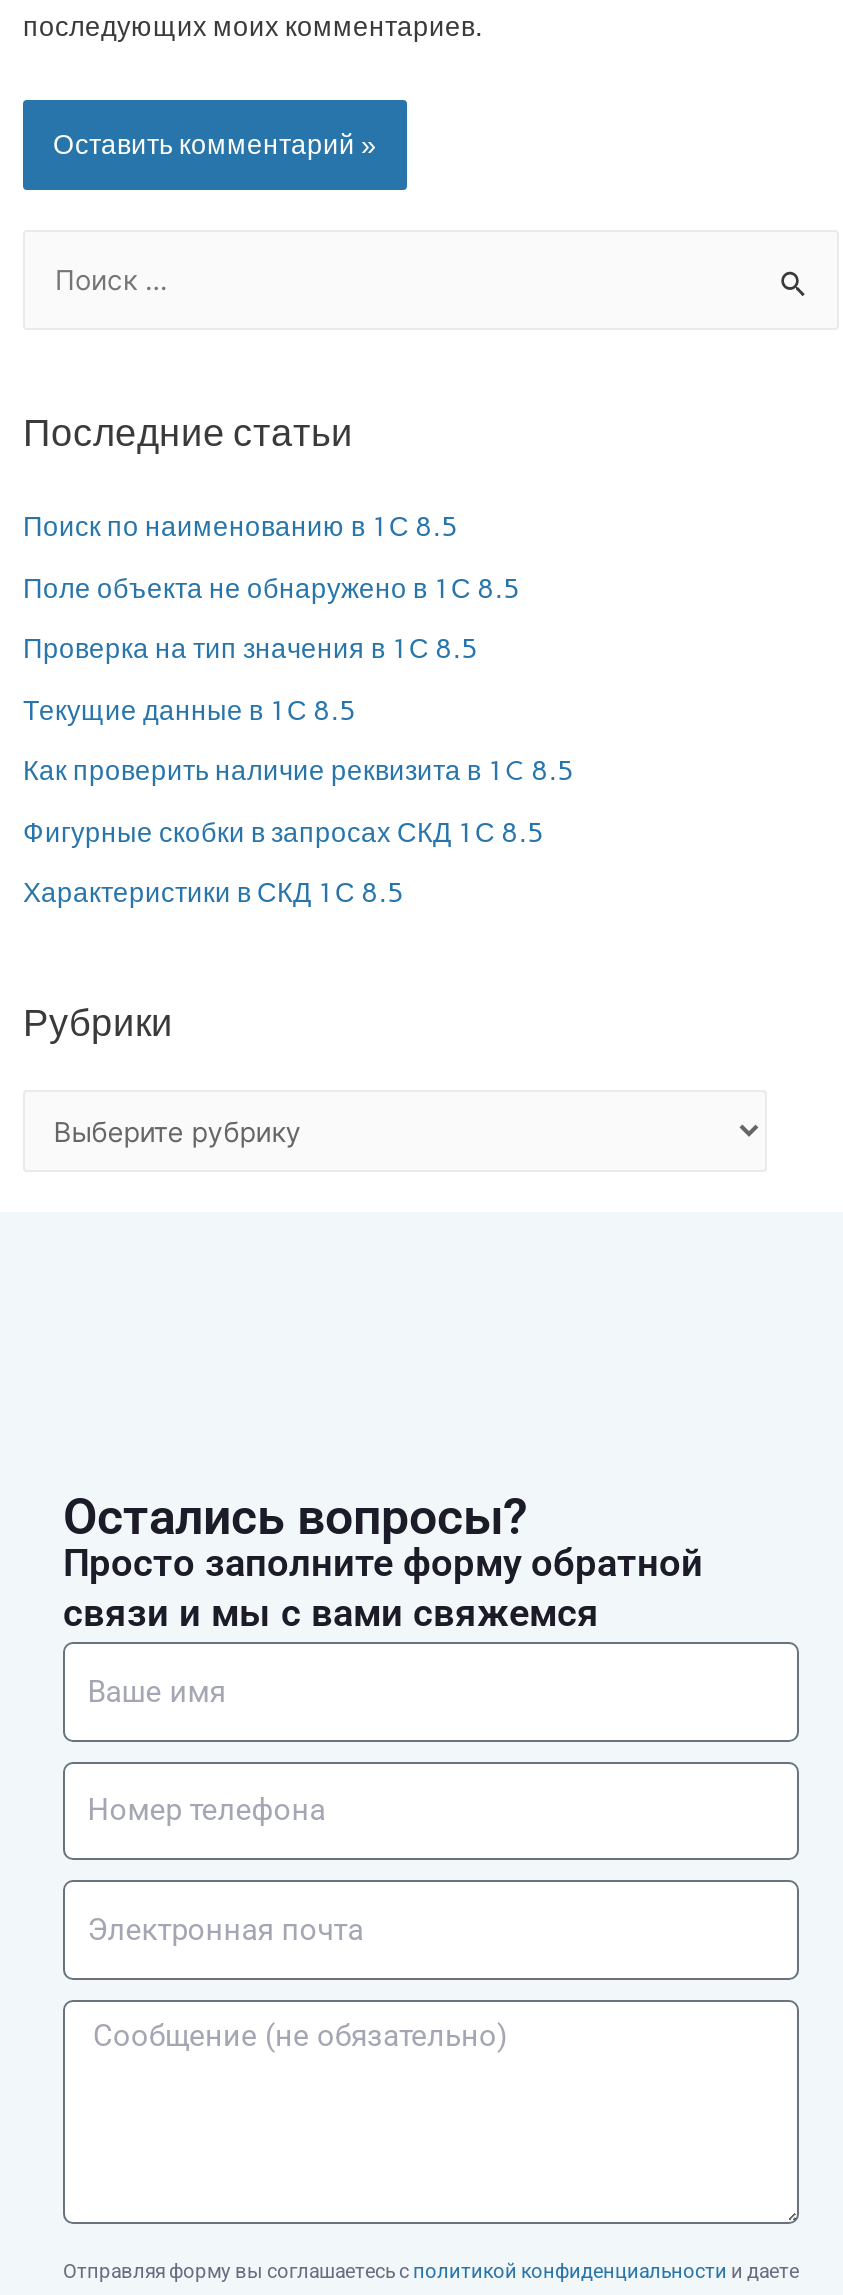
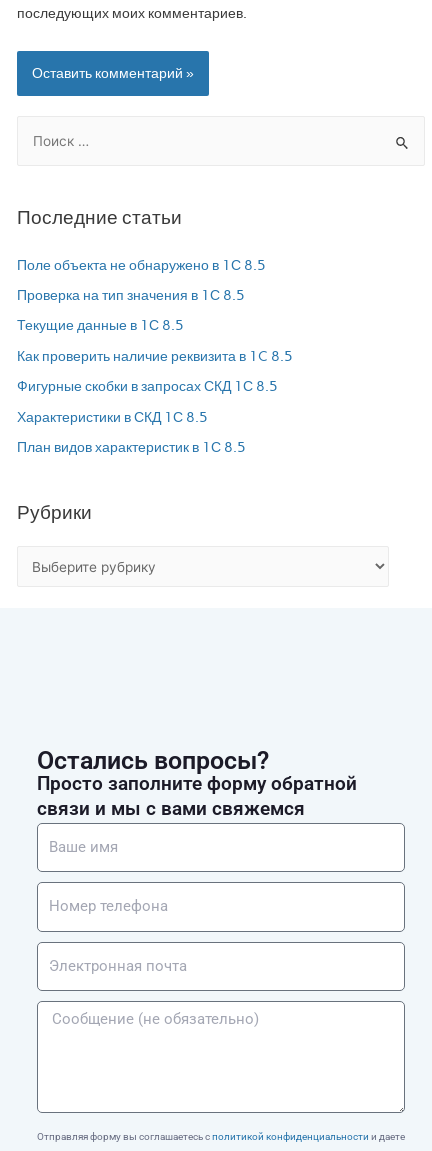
- Поиск по наименованию в 1С 8.5

moved up: Поле объекта не обнаружено в 1С 8.5 | Проверка на тип значения в 1С 8.5 | Текущие данные в 1С 8.5 | Как проверить наличие реквизита в 1C 8.5 | Фигурные скобки в запросах СКД 1С 8.5 | Характеристики в СКД 1С 8.5

+ План видов характеристик в 1С 8.5
